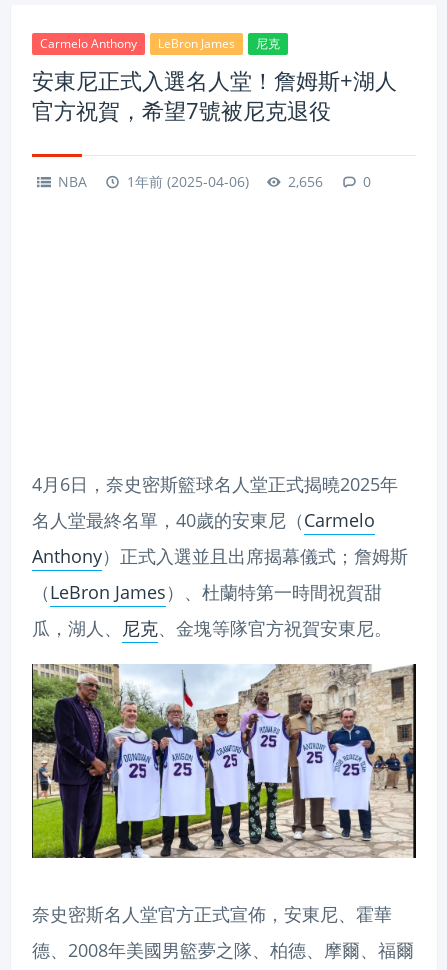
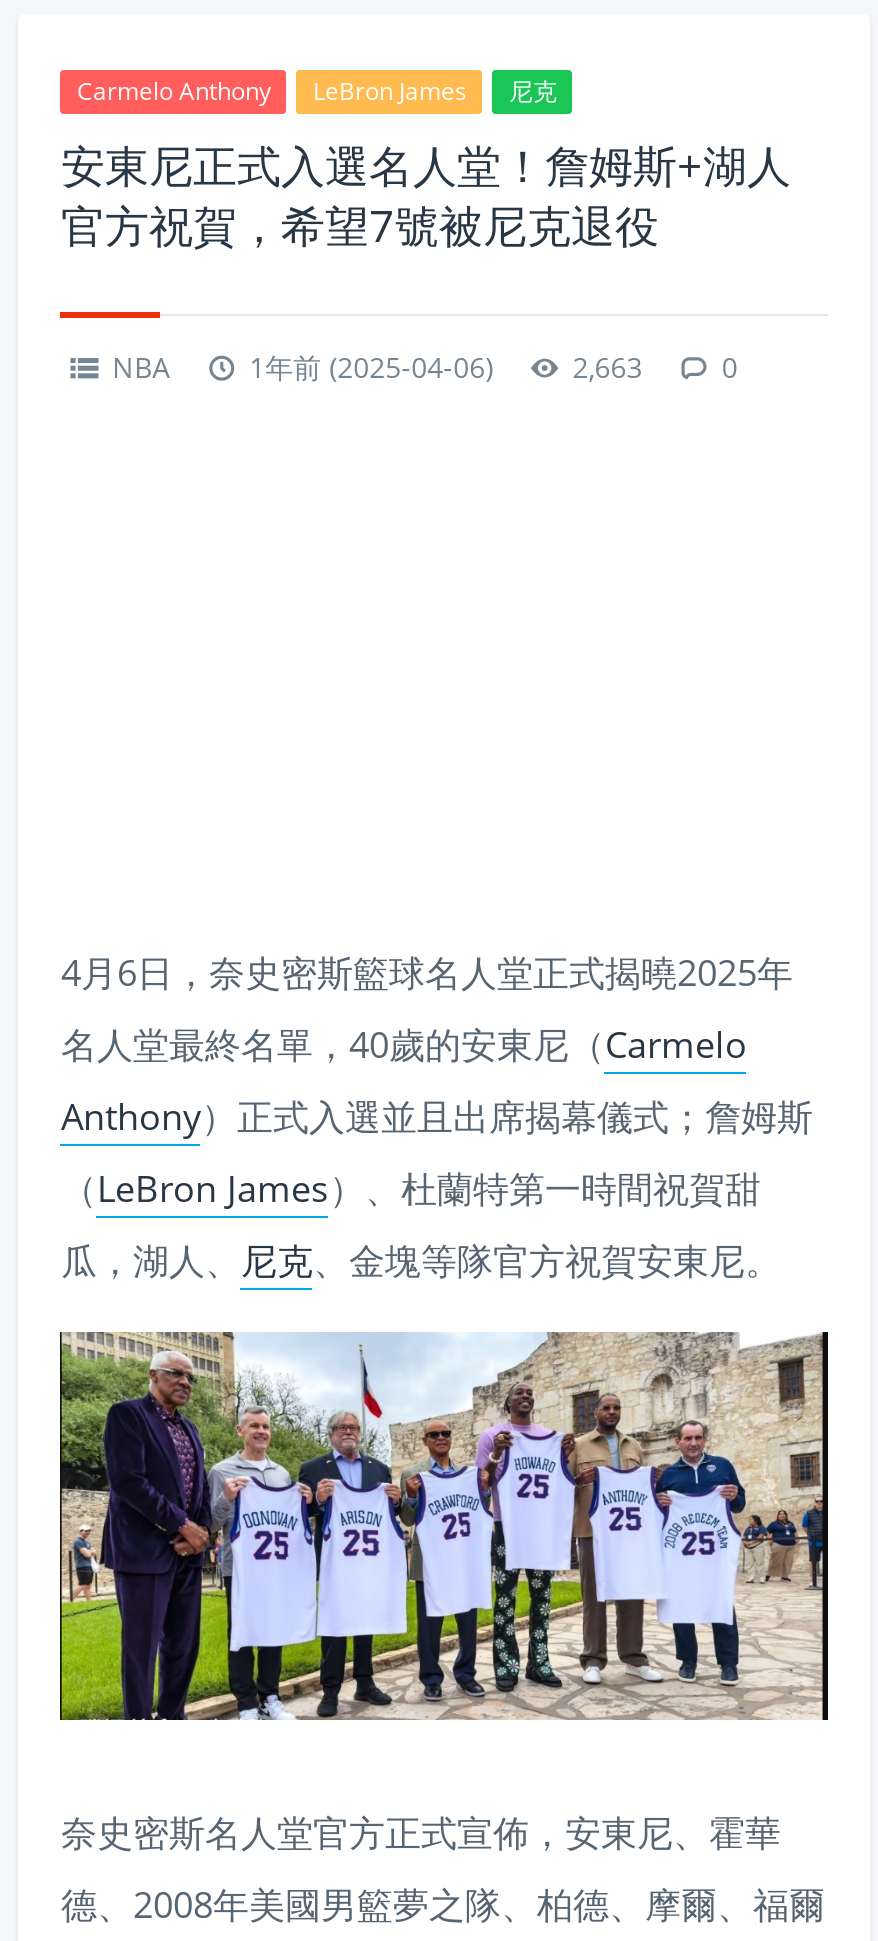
- NBA 1年前 (2025-04-06) 2,656
+ NBA 1年前 (2025-04-06) 2,663
